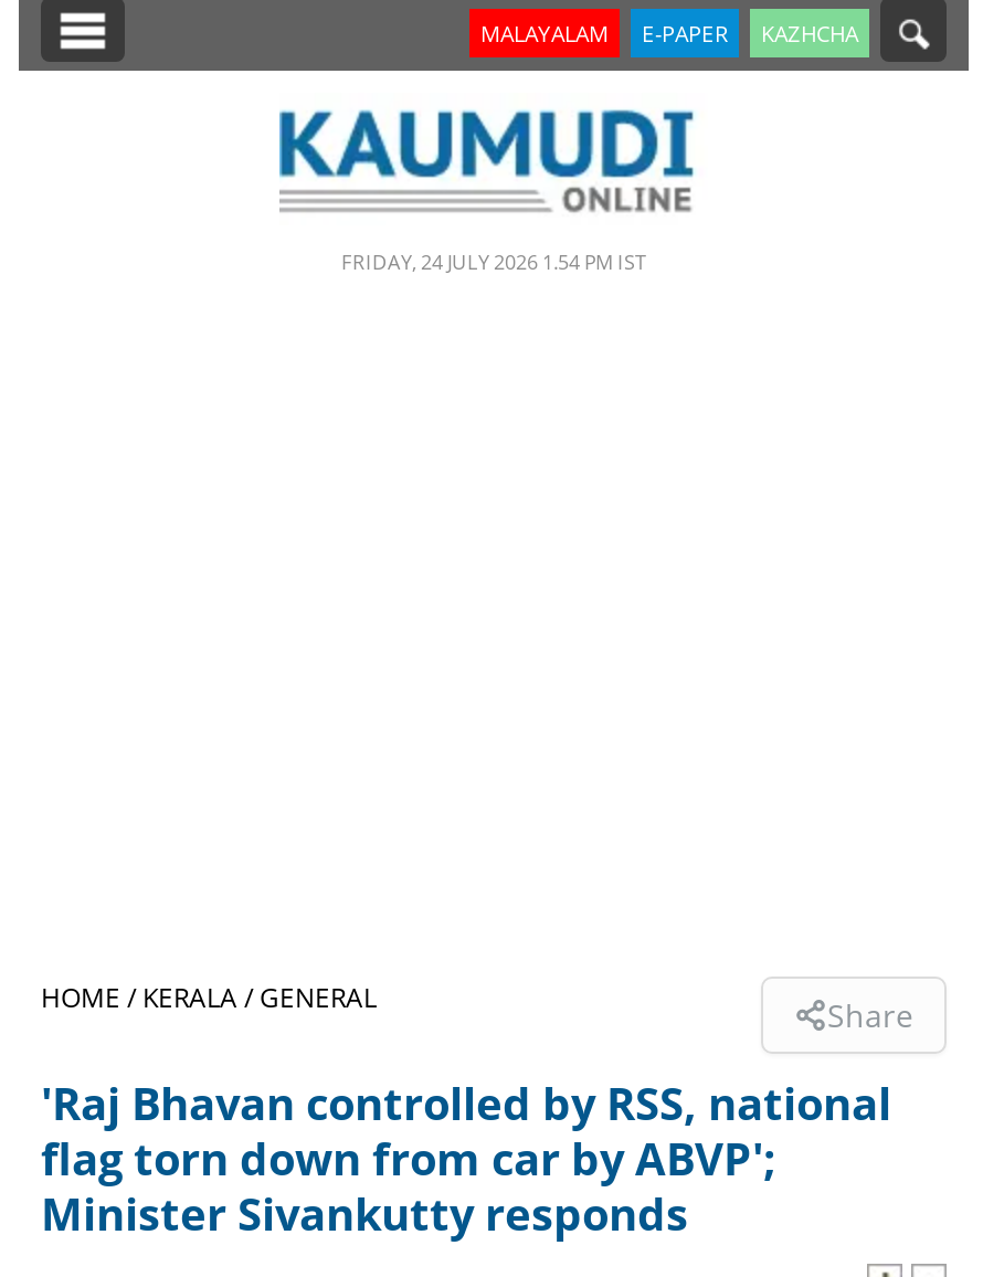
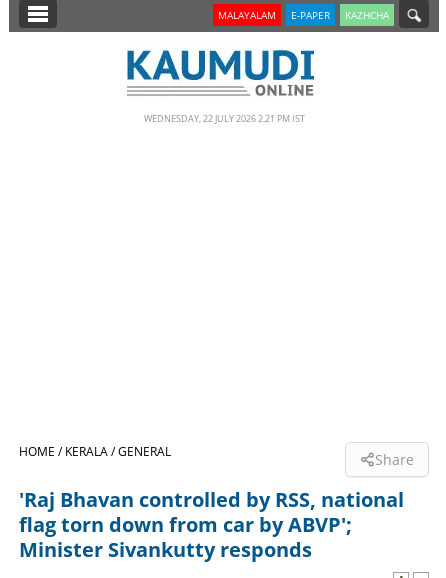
- FRIDAY, 24 JULY 2026 1.54 PM IST
+ WEDNESDAY, 22 JULY 2026 2.21 PM IST
